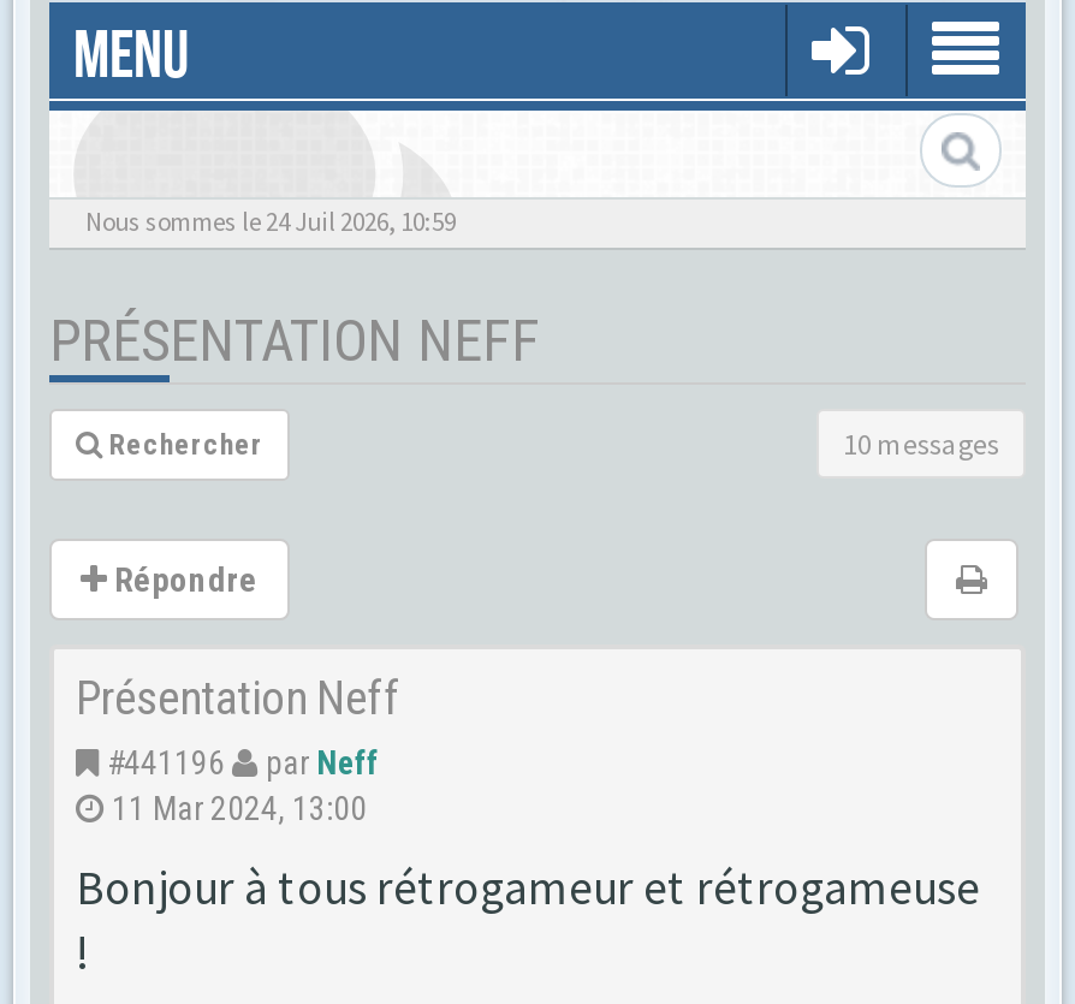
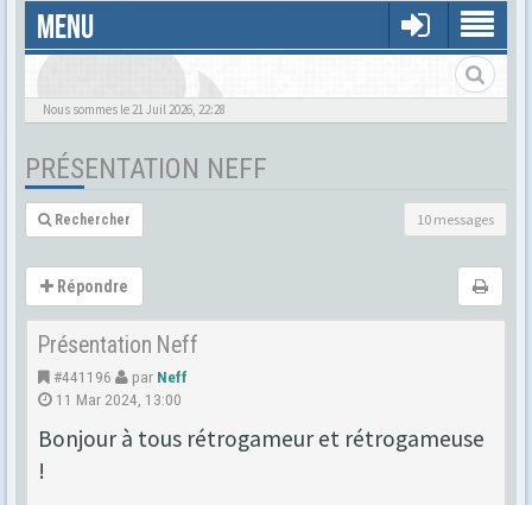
- Nous sommes le 24 Juil 2026, 10:59
+ Nous sommes le 21 Juil 2026, 22:28
